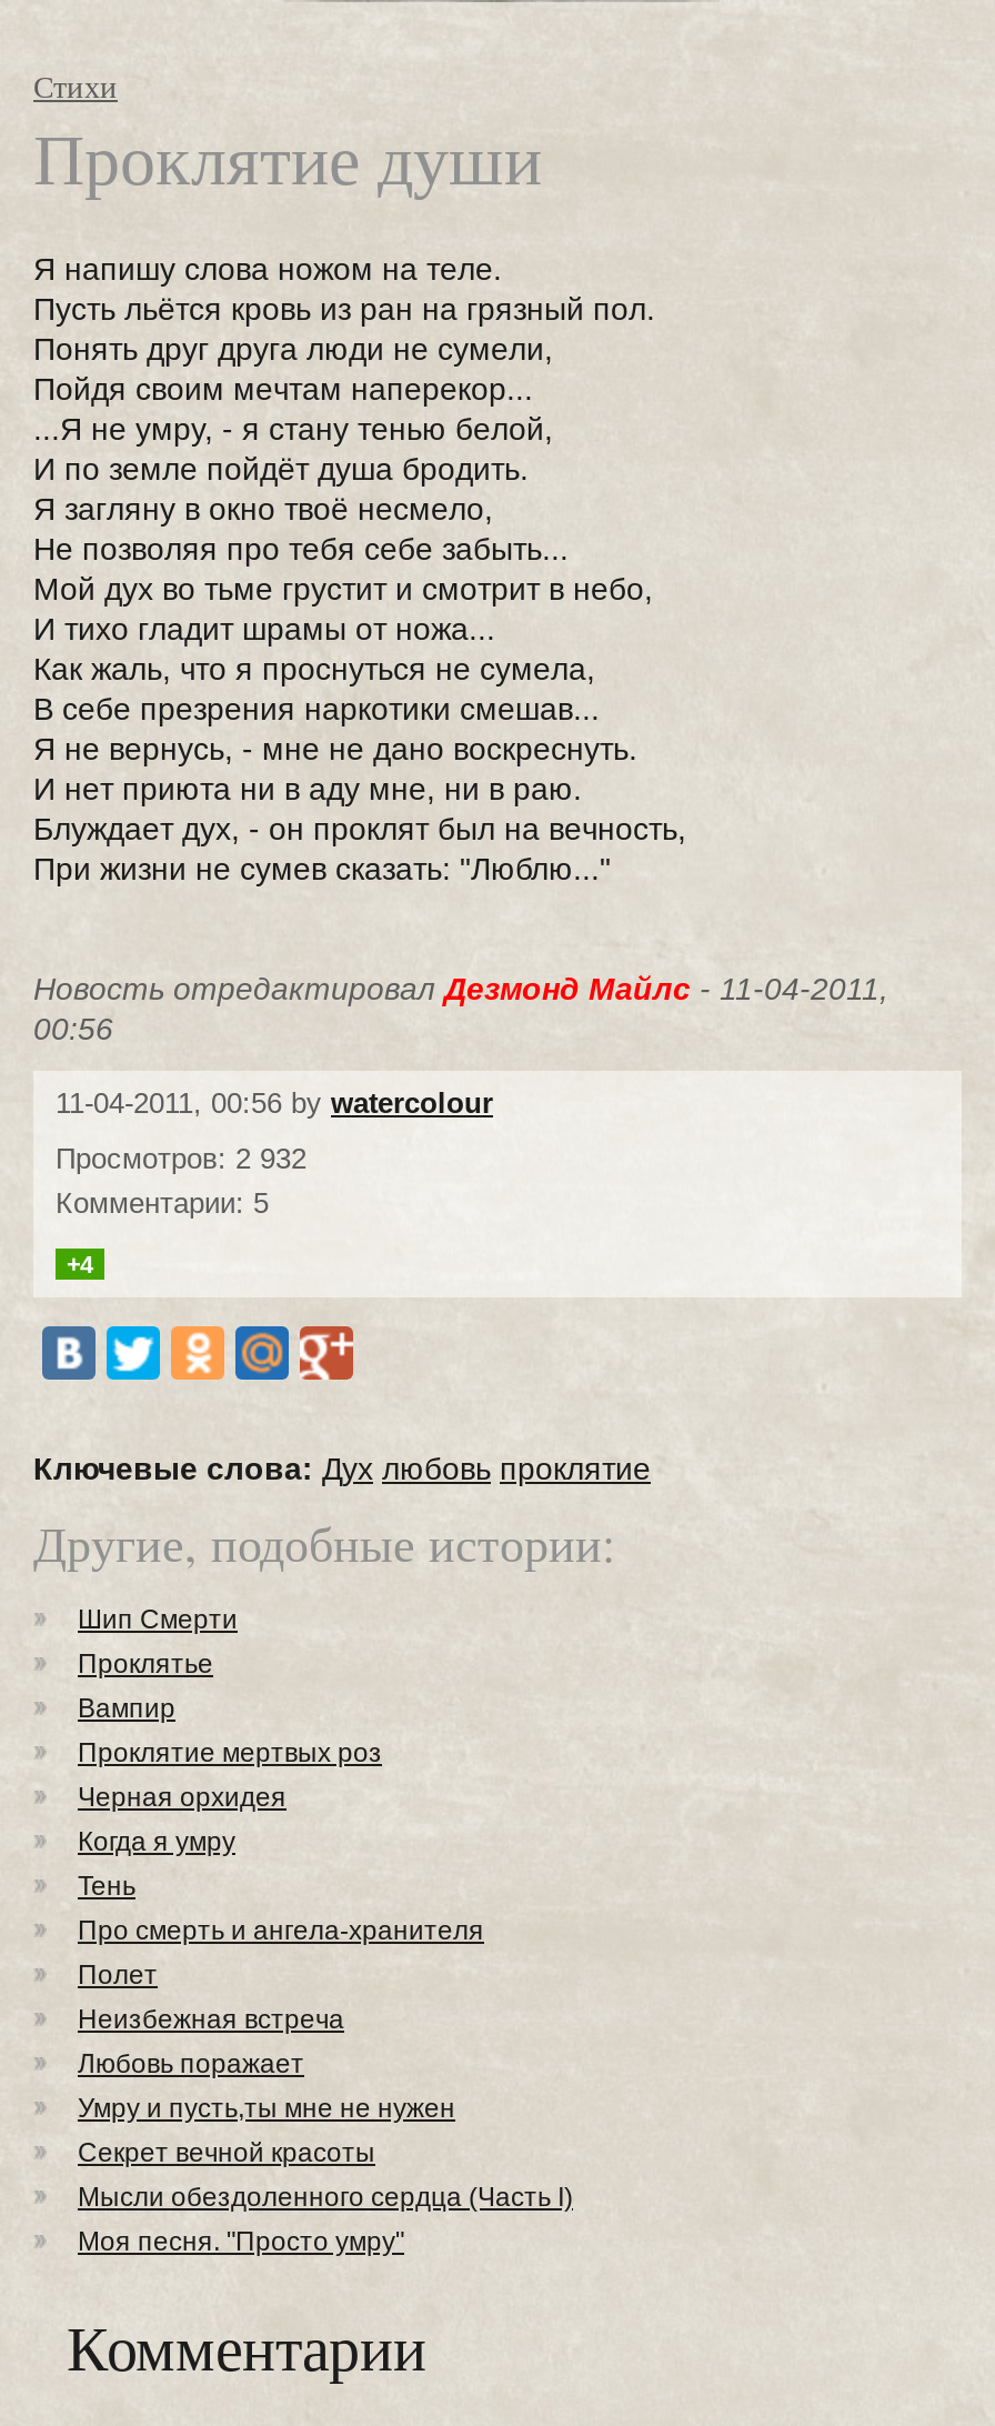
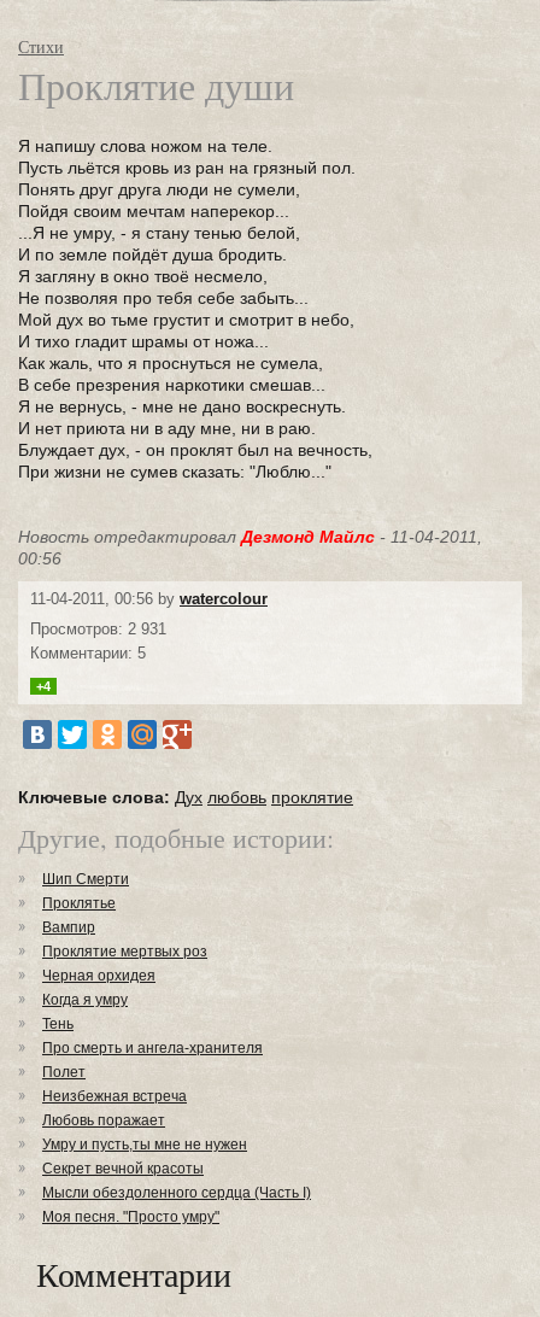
- Просмотров: 2 932
+ Просмотров: 2 931
